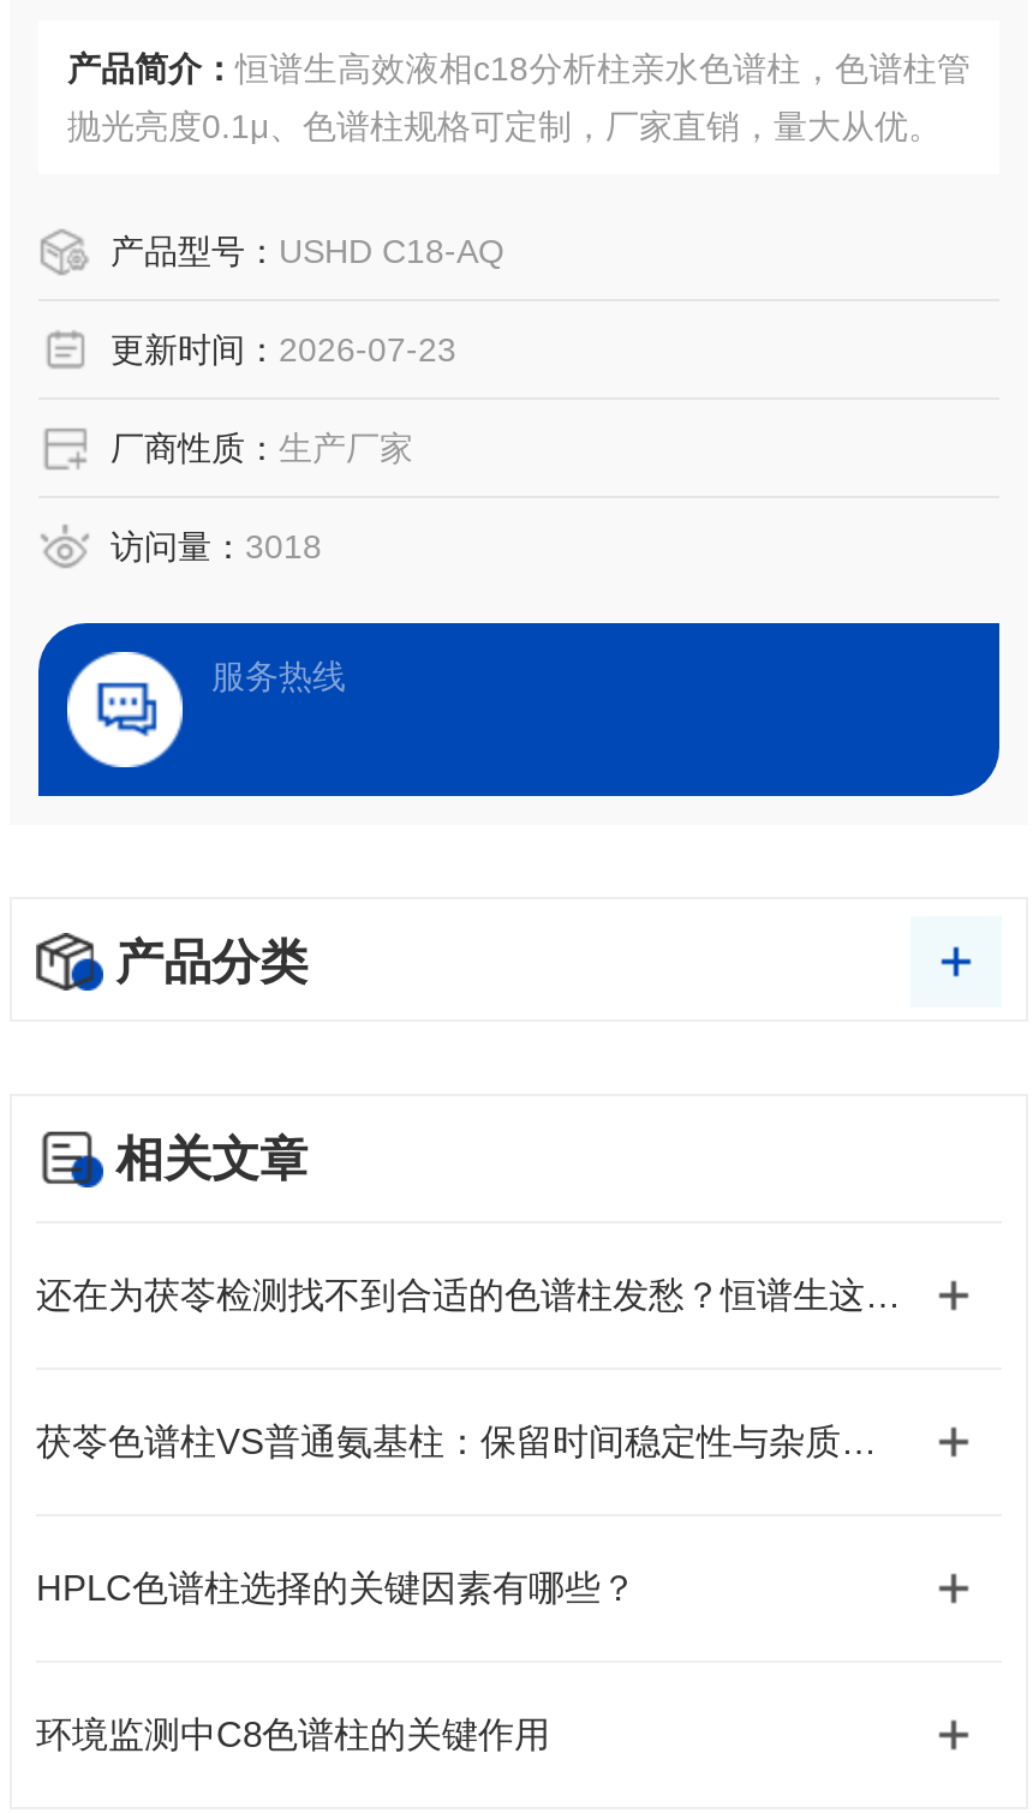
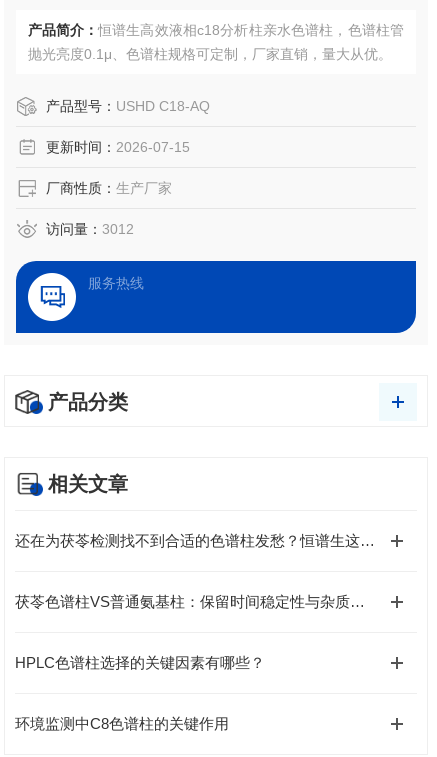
- 更新时间：2026-07-23
+ 更新时间：2026-07-15

- 访问量：3018
+ 访问量：3012
